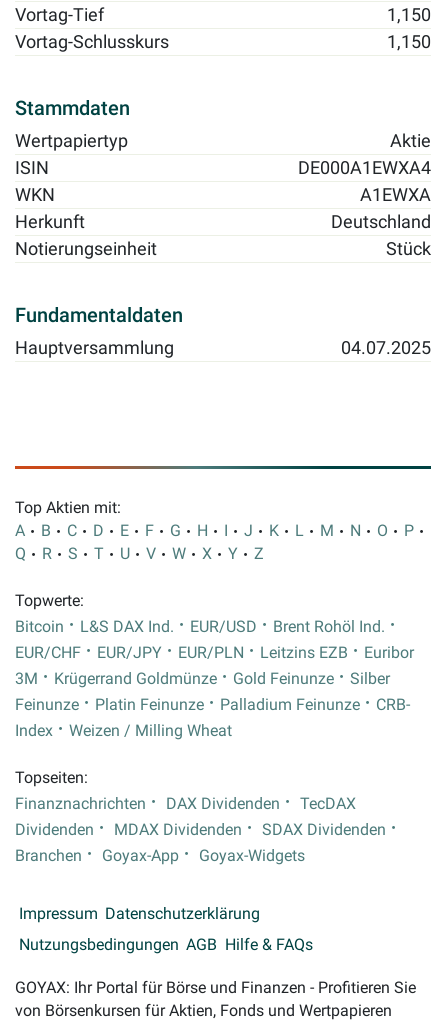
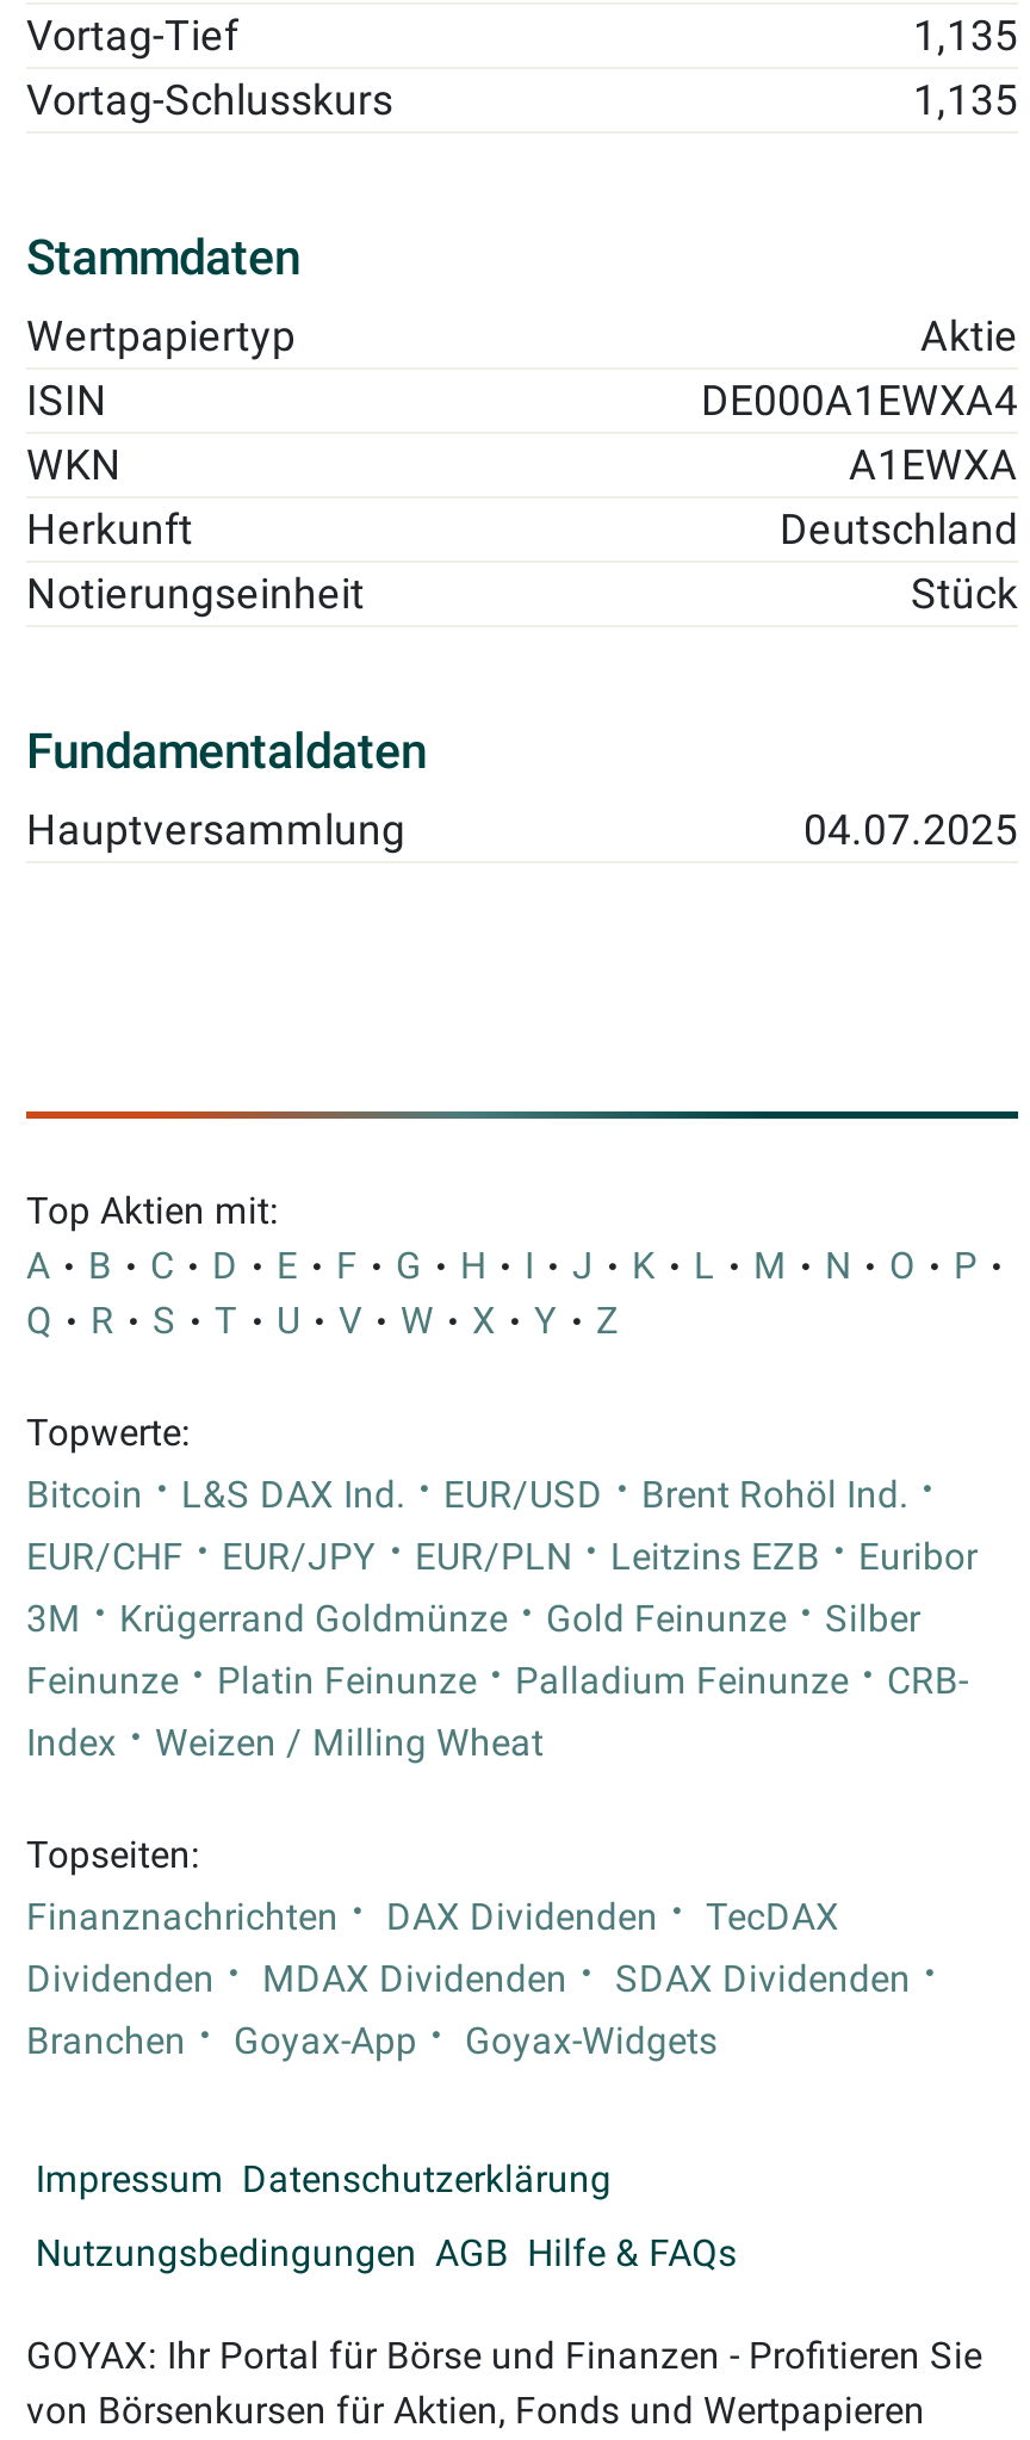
- 1,150
+ 1,135

- 1,150
+ 1,135
